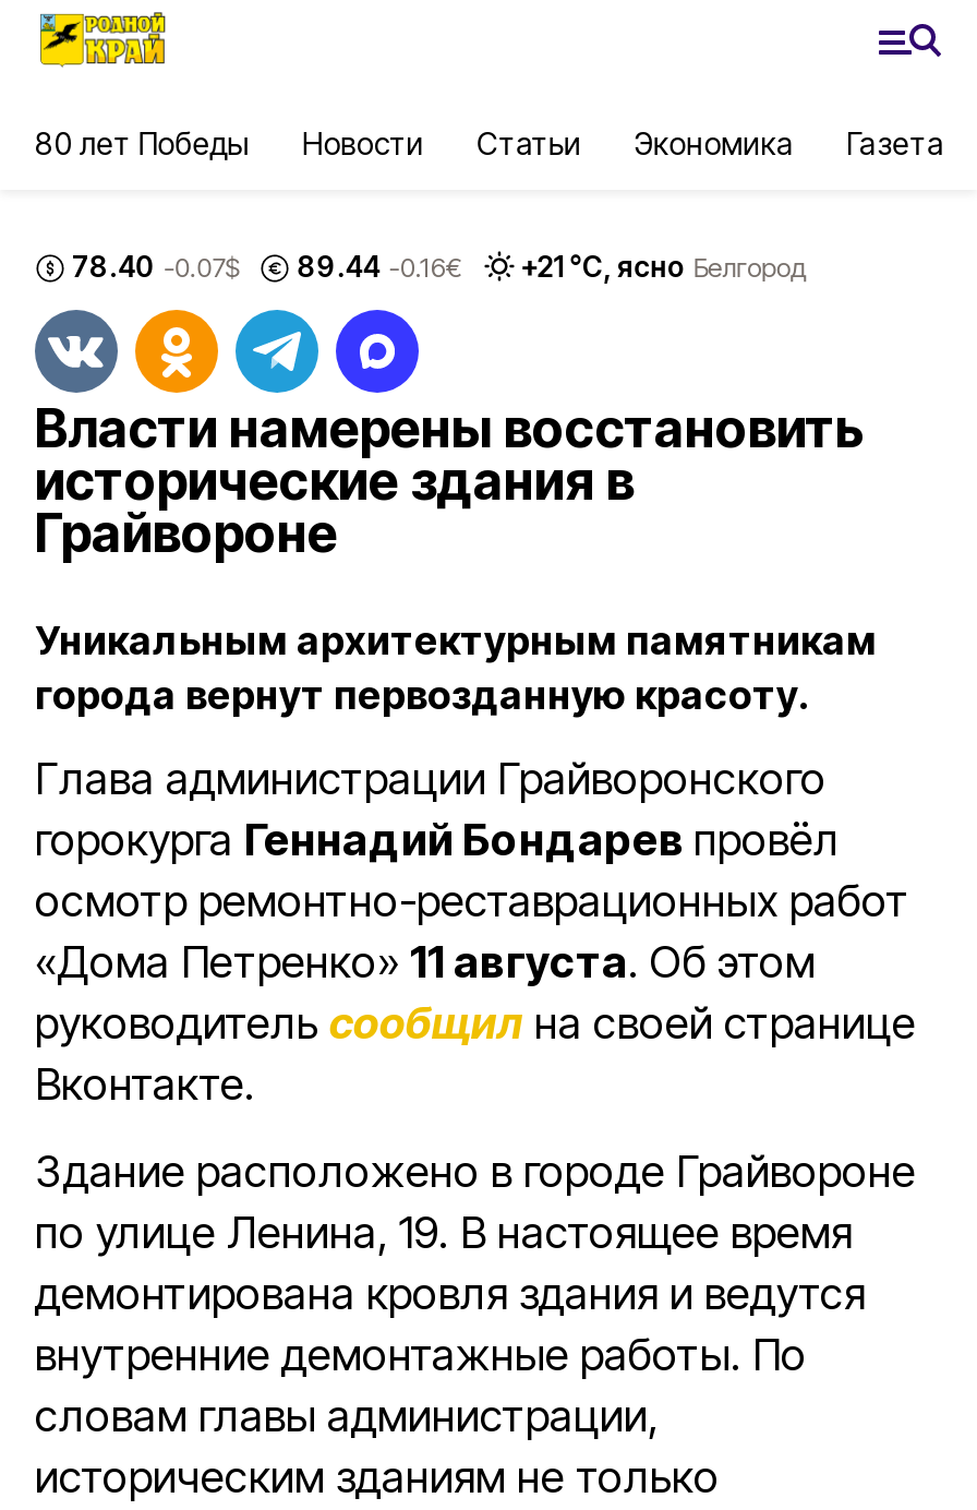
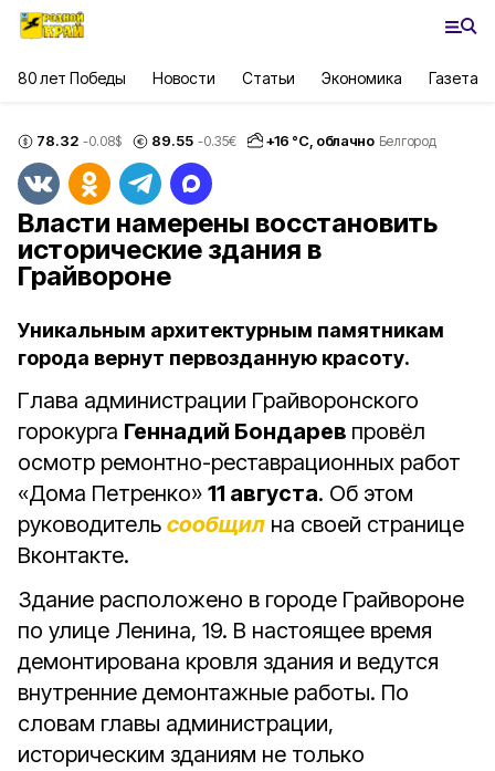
- 78.40 -0.07$
+ 78.32 -0.08$

- 89.44 -0.16€
+ 89.55 -0.35€

- +21 °С, ясно Белгород
+ +16 °С, облачно Белгород
